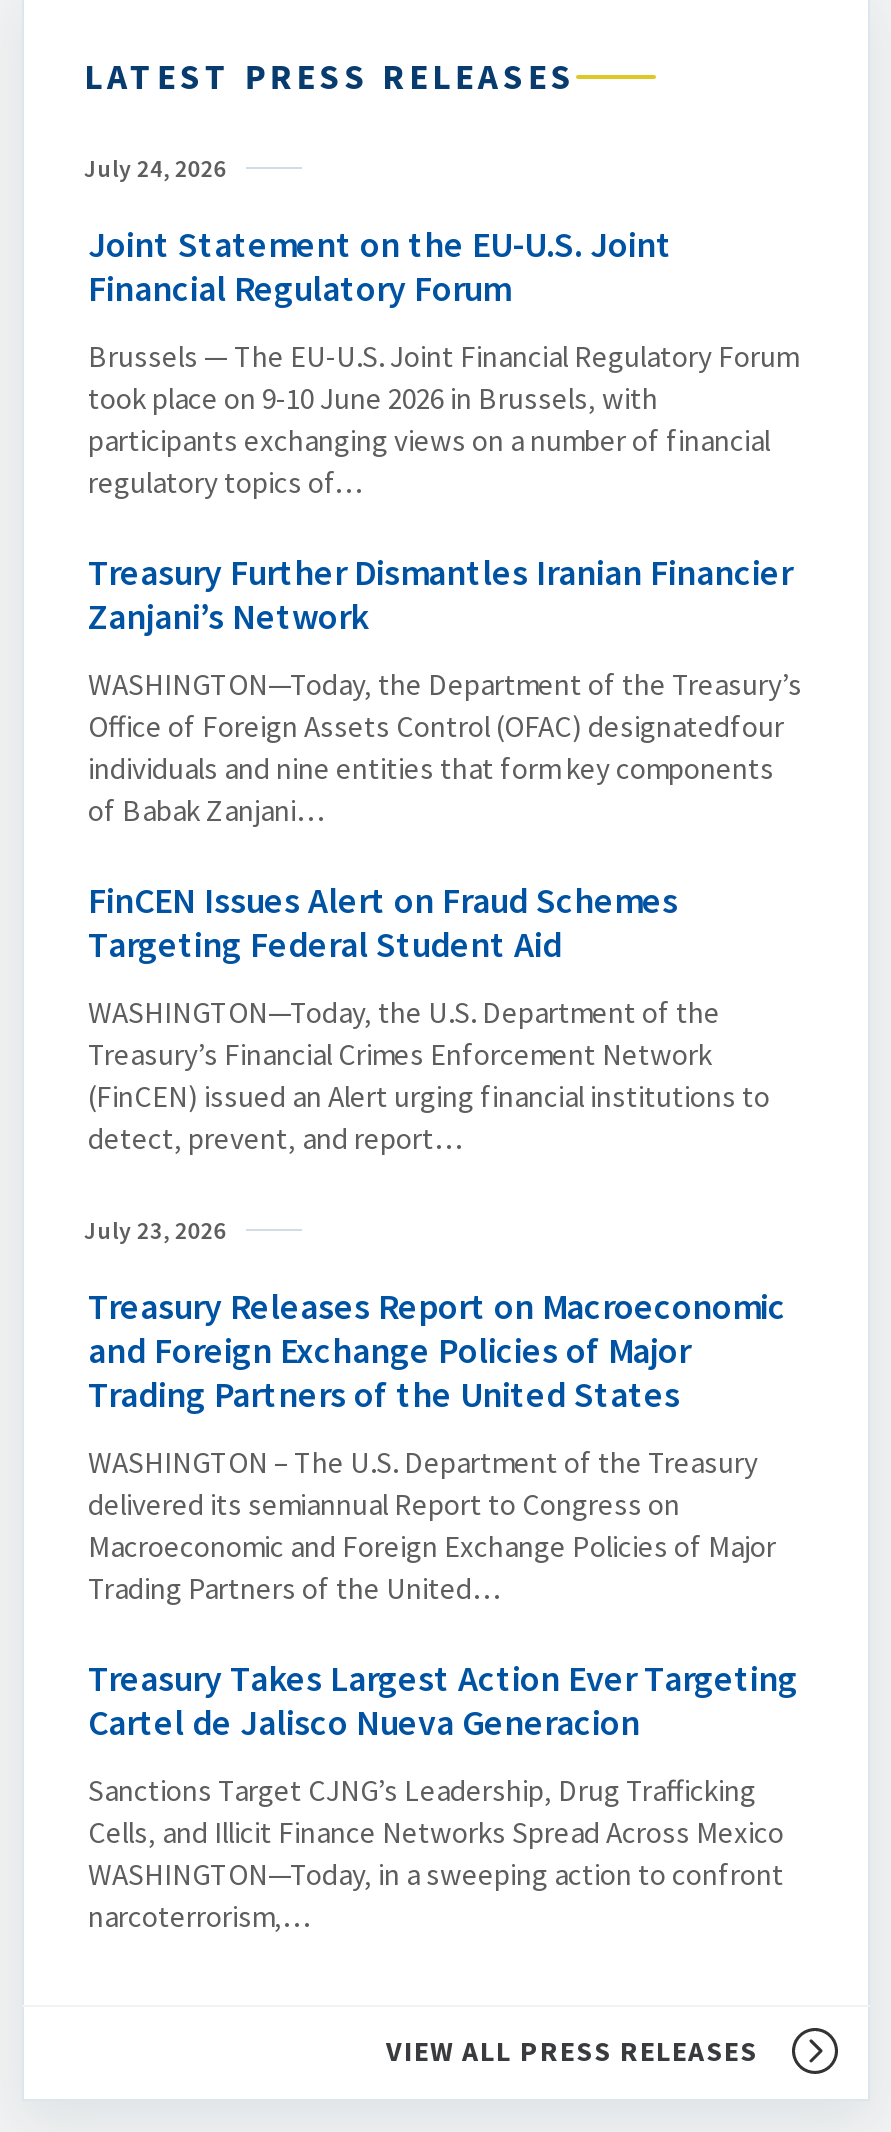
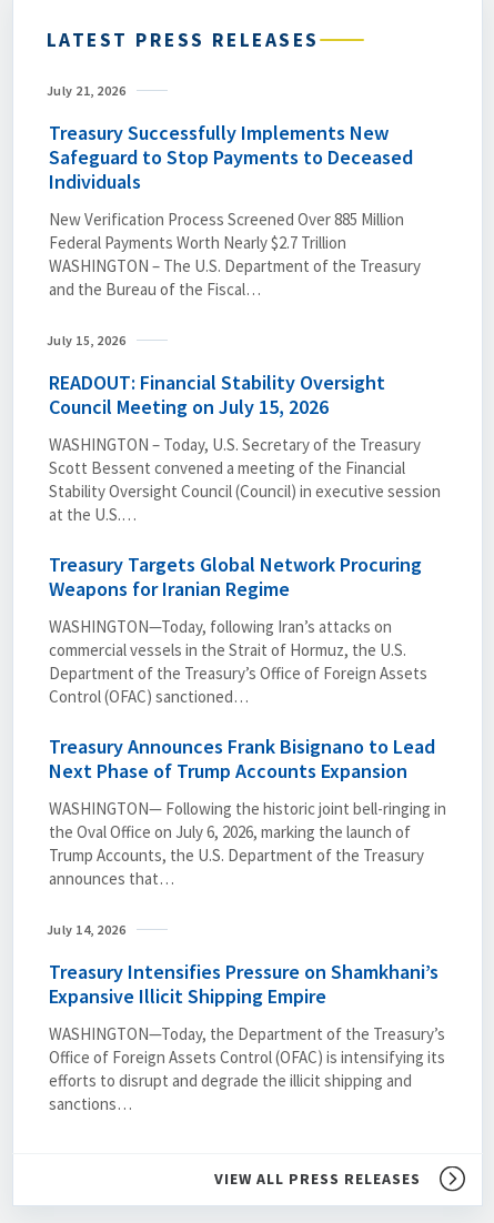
- July 24, 2026
- Joint Statement on the EU-U.S. Joint
- Financial Regulatory Forum
- Brussels — The EU-U.S. Joint Financial Regulatory Forum
- took place on 9-10 June 2026 in Brussels, with
- participants exchanging views on a number of financial
- regulatory topics of…
- Treasury Further Dismantles Iranian Financier
- Zanjani’s Network
- Office of Foreign Assets Control (OFAC) designatedfour
- individuals and nine entities that form key components
- of Babak Zanjani…
- FinCEN Issues Alert on Fraud Schemes
- Targeting Federal Student Aid
- WASHINGTON—Today, the U.S. Department of the
- Treasury’s Financial Crimes Enforcement Network
- (FinCEN) issued an Alert urging financial institutions to
- detect, prevent, and report…
- July 23, 2026
- Treasury Releases Report on Macroeconomic
- and Foreign Exchange Policies of Major
- Trading Partners of the United States
+ July 21, 2026
+ Treasury Successfully Implements New
+ Safeguard to Stop Payments to Deceased
+ Individuals
+ New Verification Process Screened Over 885 Million
+ Federal Payments Worth Nearly $2.7 Trillion

moved down: WASHINGTON—Today, the Department of the Treasury’s

moved up: WASHINGTON – The U.S. Department of the Treasury

- delivered its semiannual Report to Congress on
- Macroeconomic and Foreign Exchange Policies of Major
- Trading Partners of the United…
- Treasury Takes Largest Action Ever Targeting
- Cartel de Jalisco Nueva Generacion
- Sanctions Target CJNG’s Leadership, Drug Trafficking
- Cells, and Illicit Finance Networks Spread Across Mexico
- WASHINGTON—Today, in a sweeping action to confront
- narcoterrorism,…
+ and the Bureau of the Fiscal…
+ July 15, 2026
+ READOUT: Financial Stability Oversight
+ Council Meeting on July 15, 2026
+ WASHINGTON – Today, U.S. Secretary of the Treasury
+ Scott Bessent convened a meeting of the Financial
+ Stability Oversight Council (Council) in executive session
+ at the U.S.…
+ Treasury Targets Global Network Procuring
+ Weapons for Iranian Regime
+ WASHINGTON—Today, following Iran’s attacks on
+ commercial vessels in the Strait of Hormuz, the U.S.
+ Department of the Treasury’s Office of Foreign Assets
+ Control (OFAC) sanctioned…
+ Treasury Announces Frank Bisignano to Lead
+ Next Phase of Trump Accounts Expansion
+ WASHINGTON— Following the historic joint bell-ringing in
+ the Oval Office on July 6, 2026, marking the launch of
+ Trump Accounts, the U.S. Department of the Treasury
+ announces that…
+ July 14, 2026
+ Treasury Intensifies Pressure on Shamkhani’s
+ Expansive Illicit Shipping Empire
+ Office of Foreign Assets Control (OFAC) is intensifying its
+ efforts to disrupt and degrade the illicit shipping and
+ sanctions…
